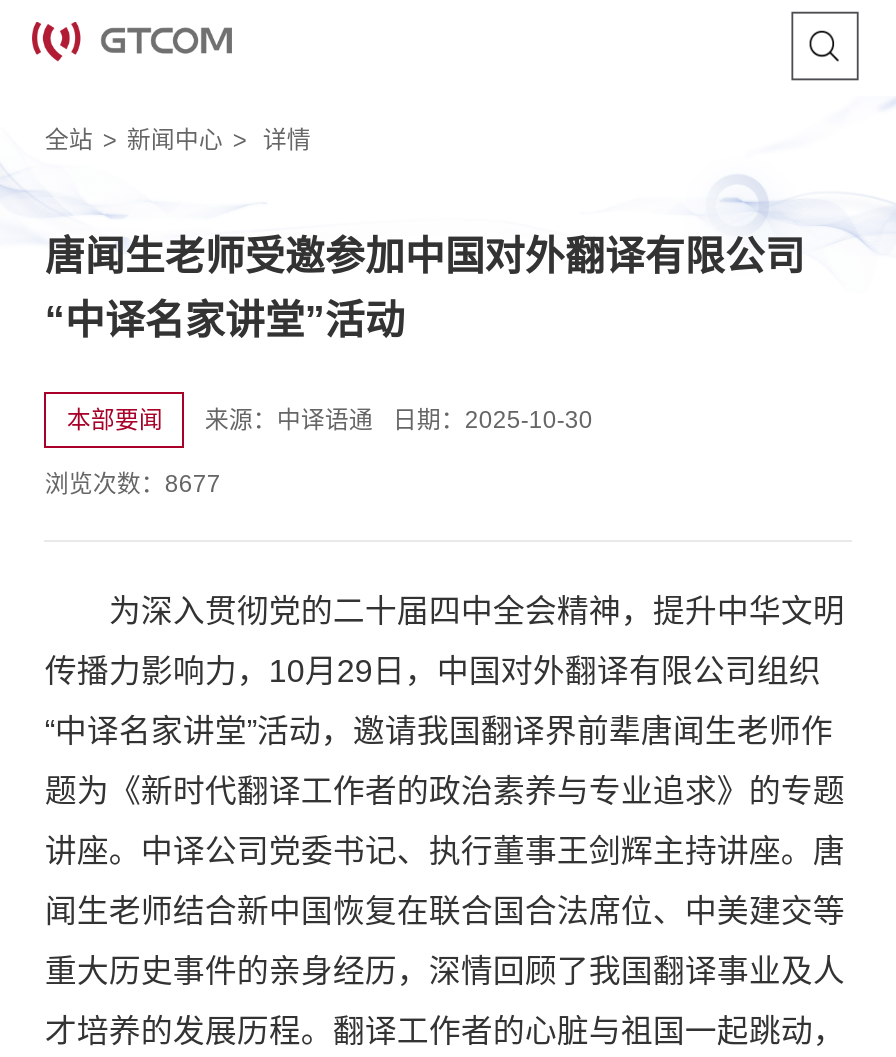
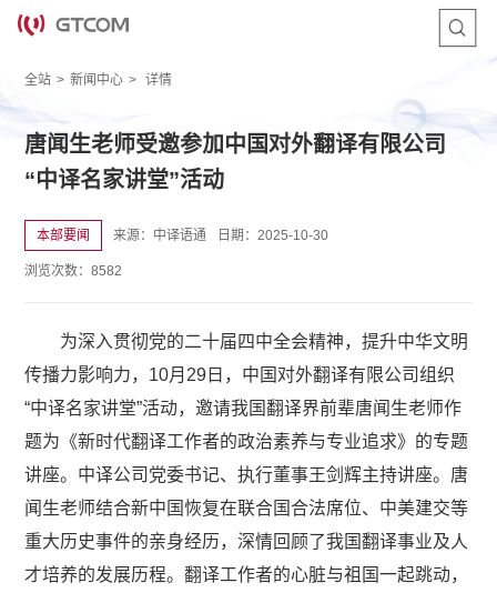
- 浏览次数：8677
+ 浏览次数：8582
